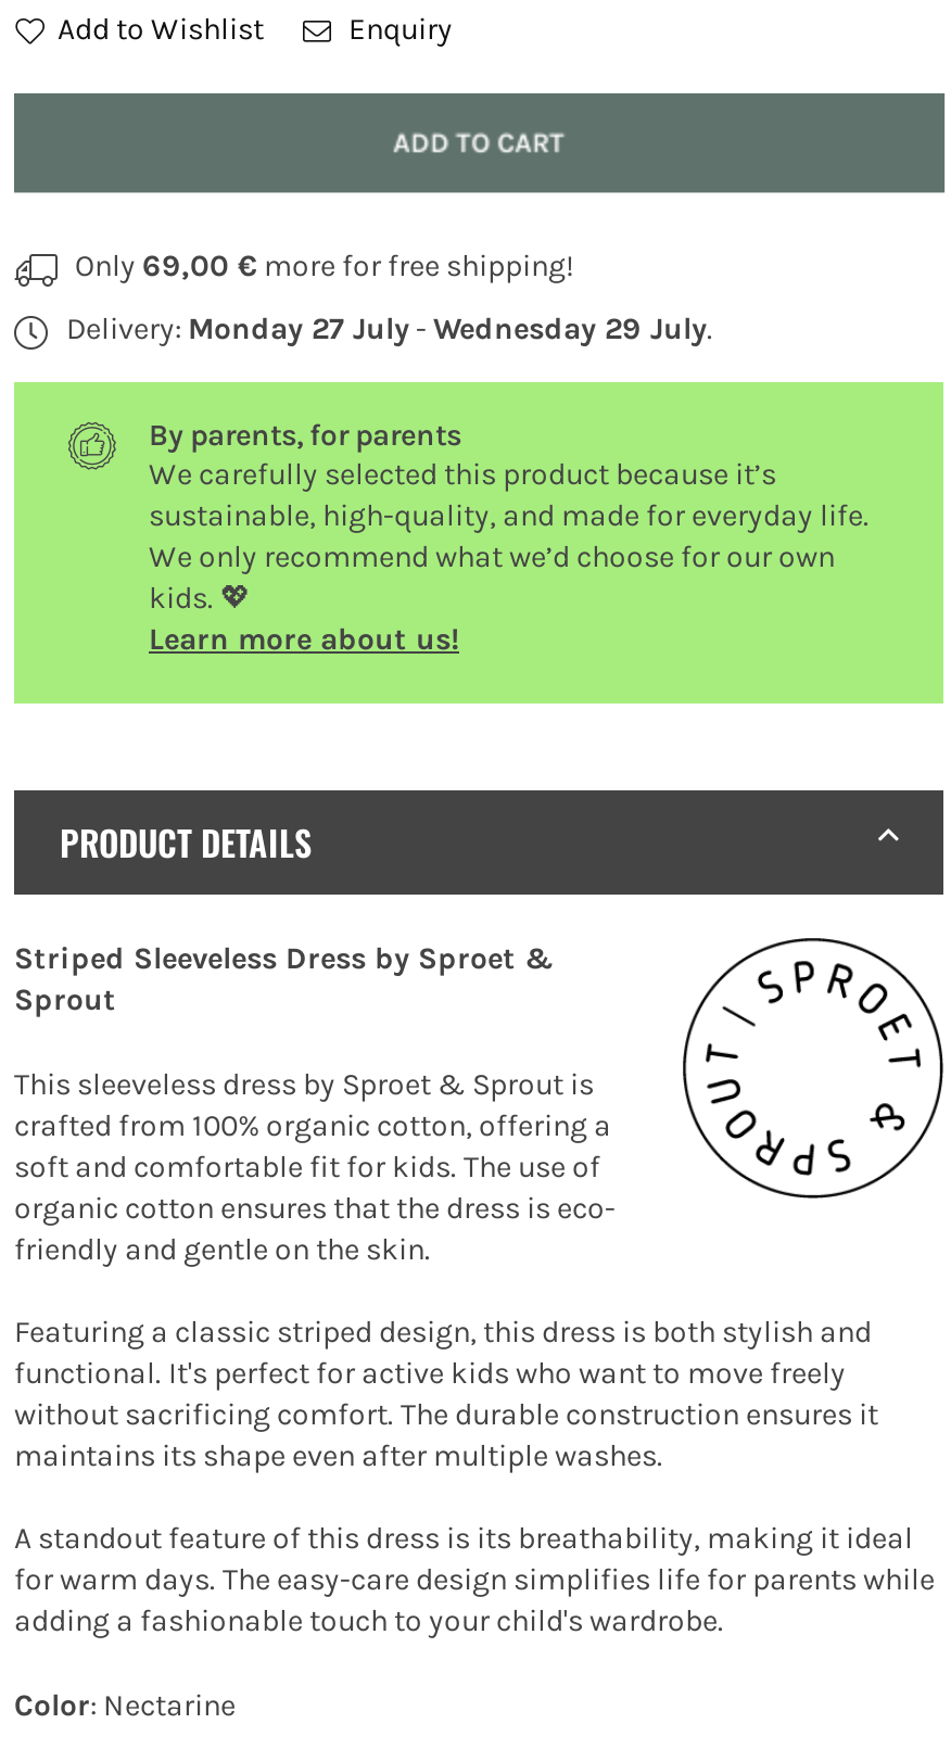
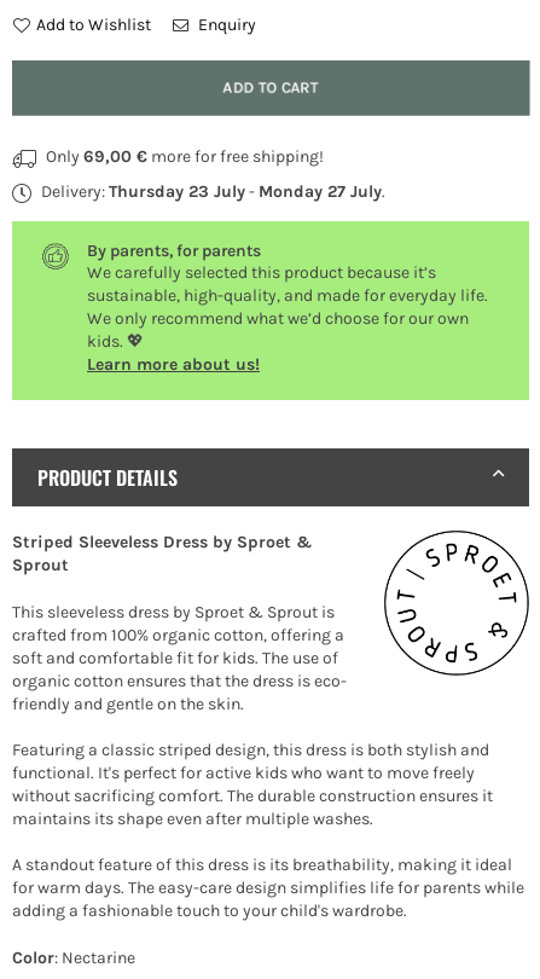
- Delivery: Monday 27 July - Wednesday 29 July.
+ Delivery: Thursday 23 July - Monday 27 July.
